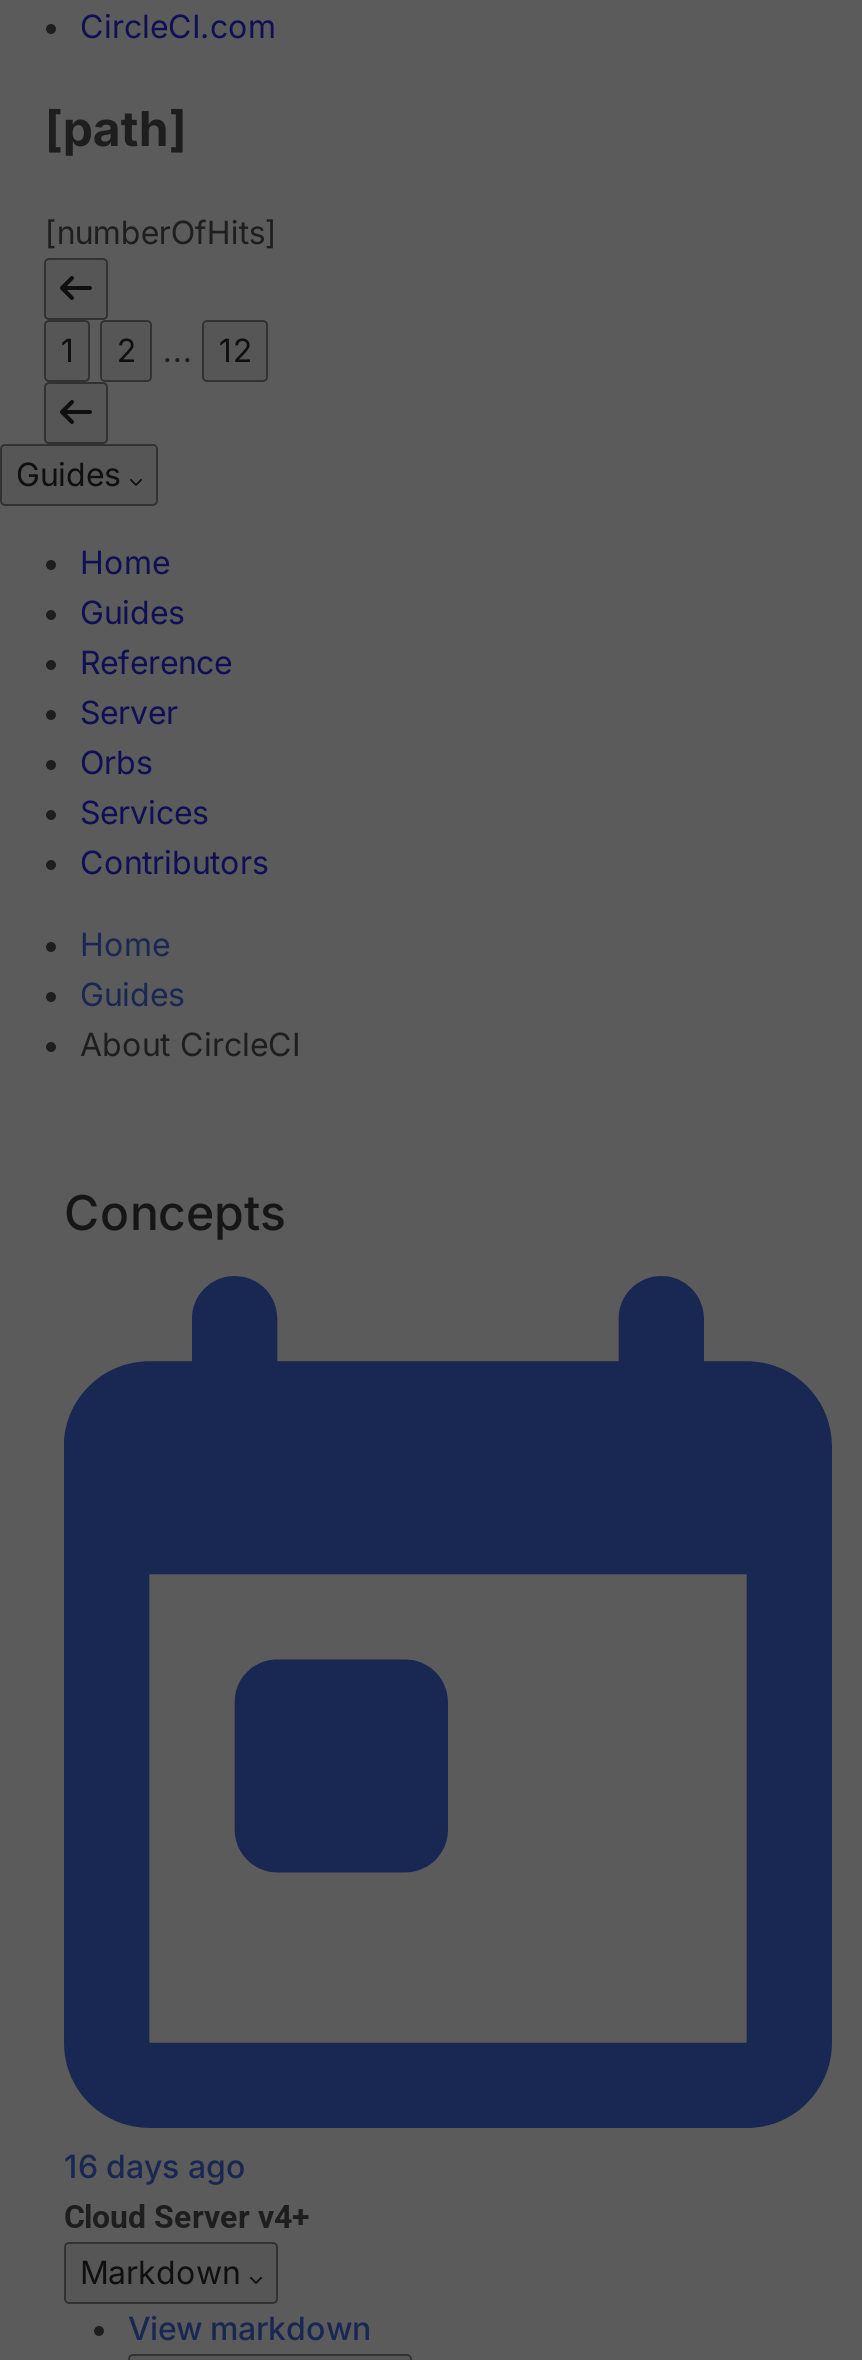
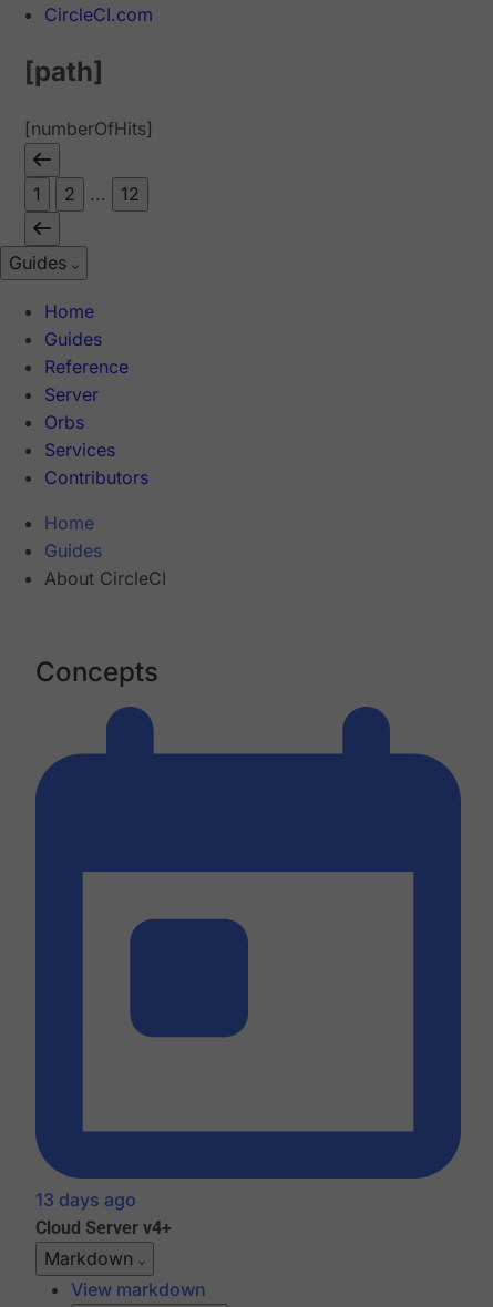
- 16 days ago
+ 13 days ago
